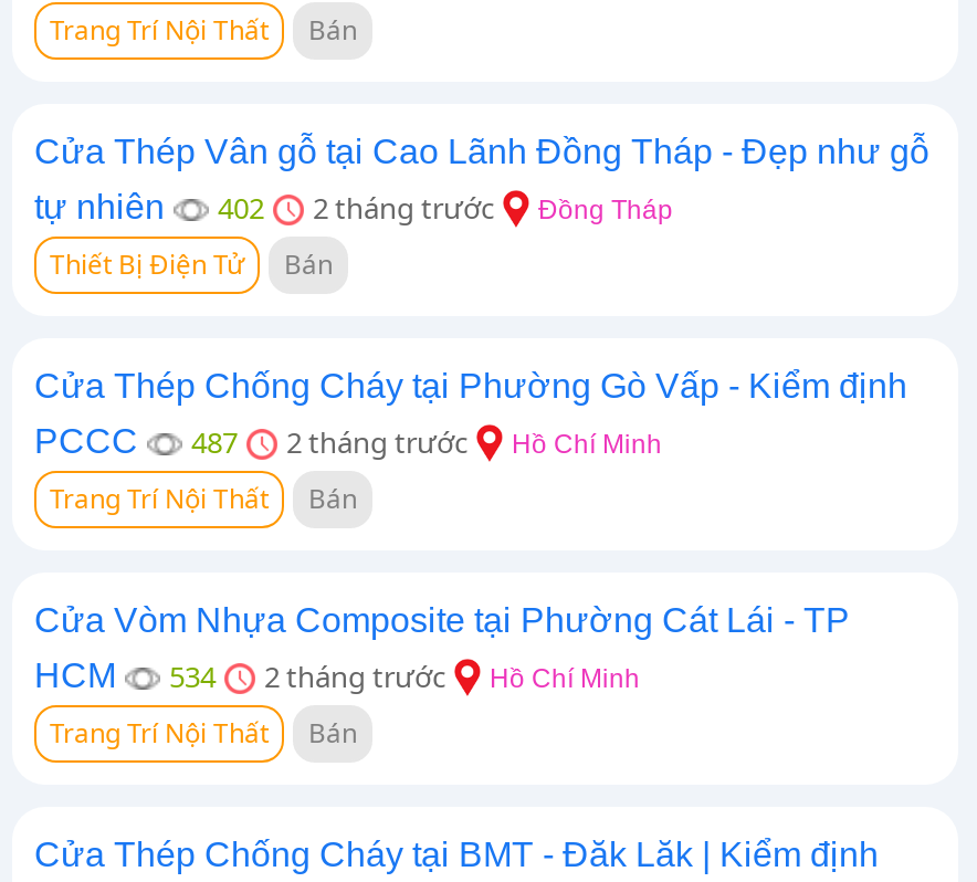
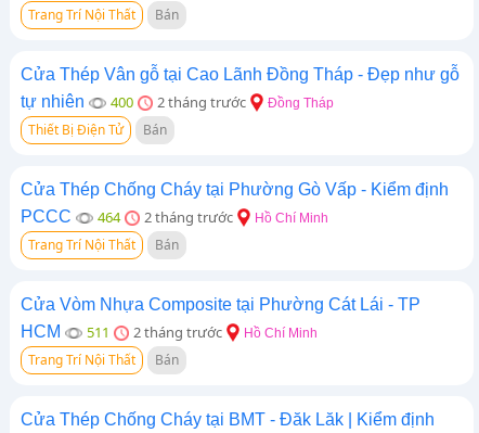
- tự nhiên 402 2 tháng trước Đồng Tháp
+ tự nhiên 400 2 tháng trước Đồng Tháp

- PCCC 487 2 tháng trước Hồ Chí Minh
+ PCCC 464 2 tháng trước Hồ Chí Minh

- HCM 534 2 tháng trước Hồ Chí Minh
+ HCM 511 2 tháng trước Hồ Chí Minh
